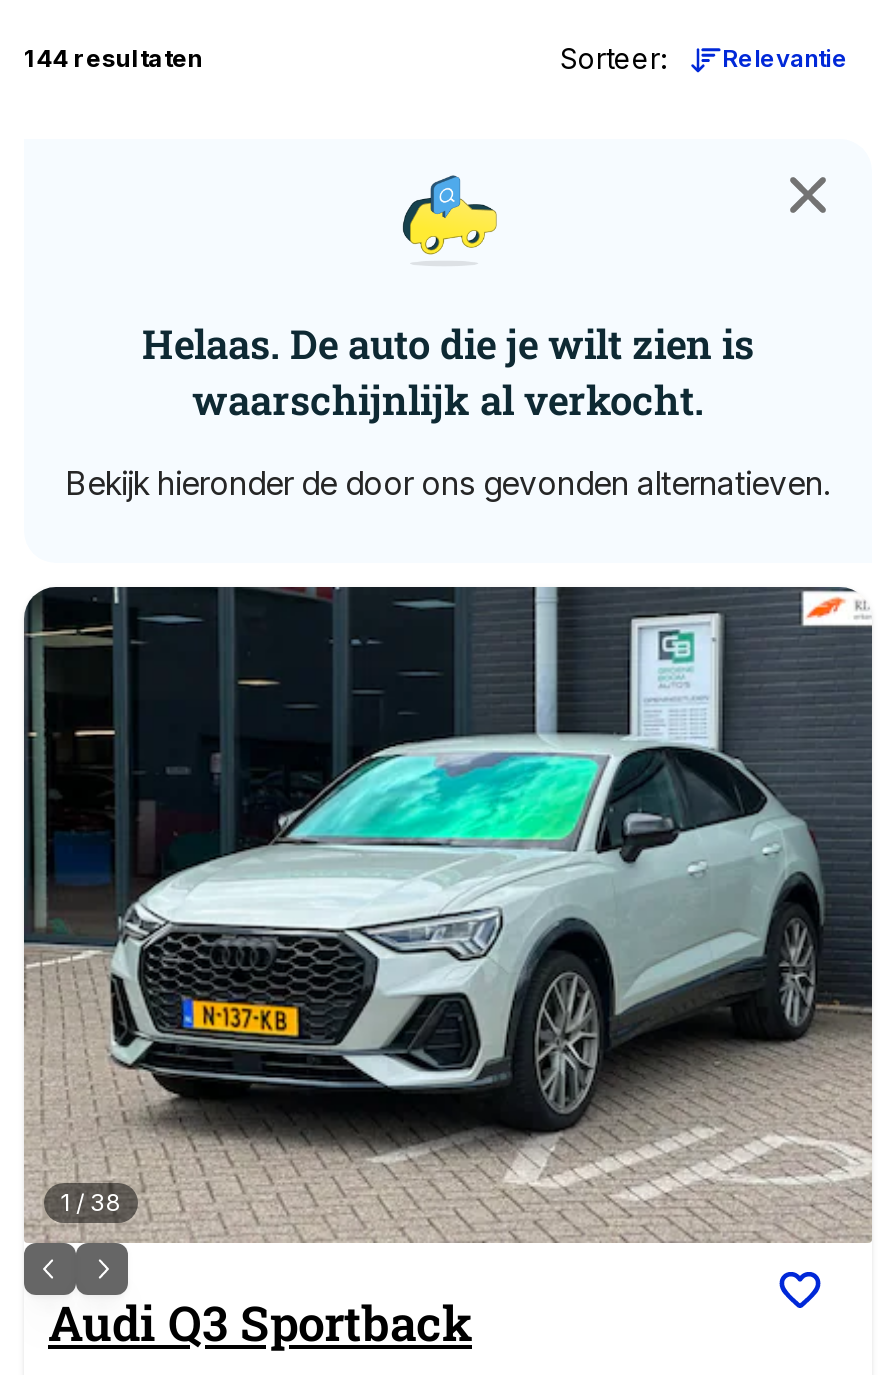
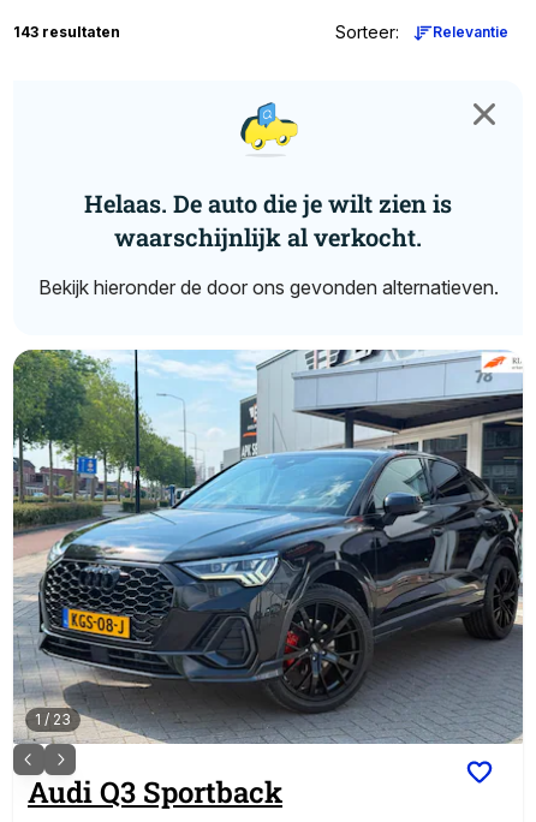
- 144 resultaten
+ 143 resultaten

- [image]
- 1 / 38
+ [image]
+ 1 / 23
